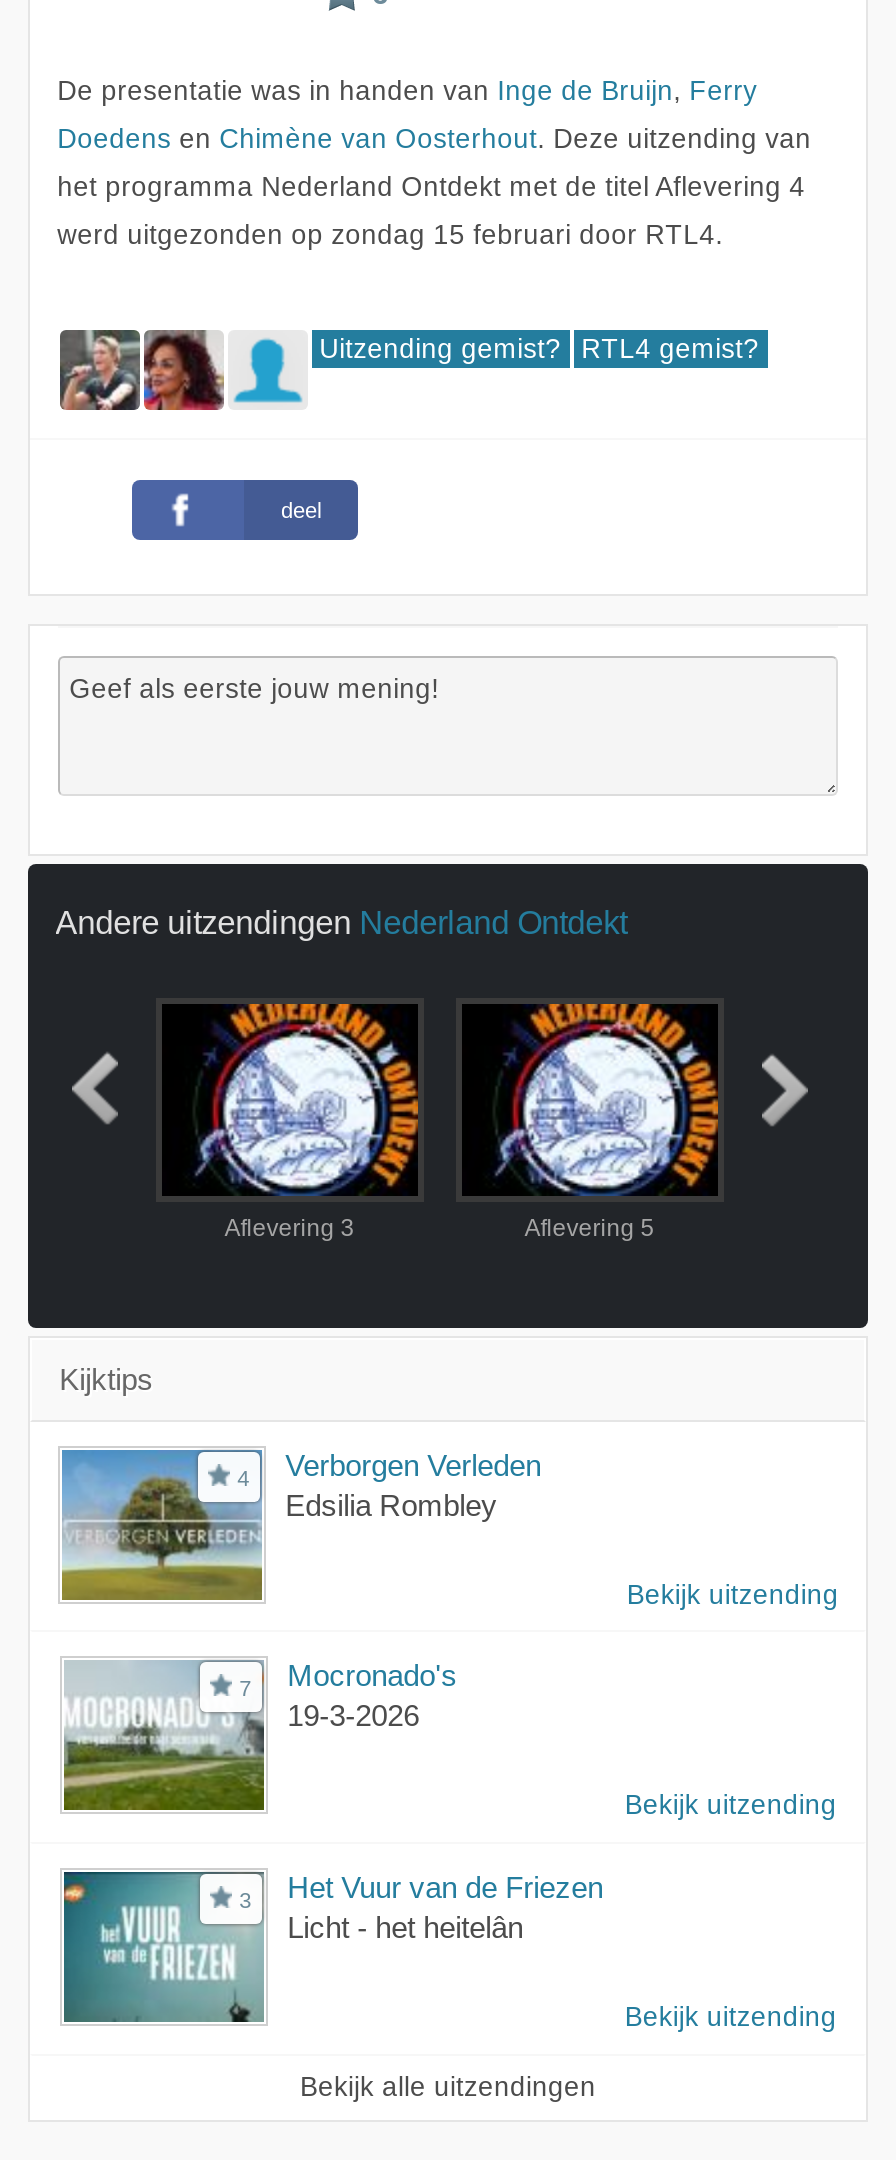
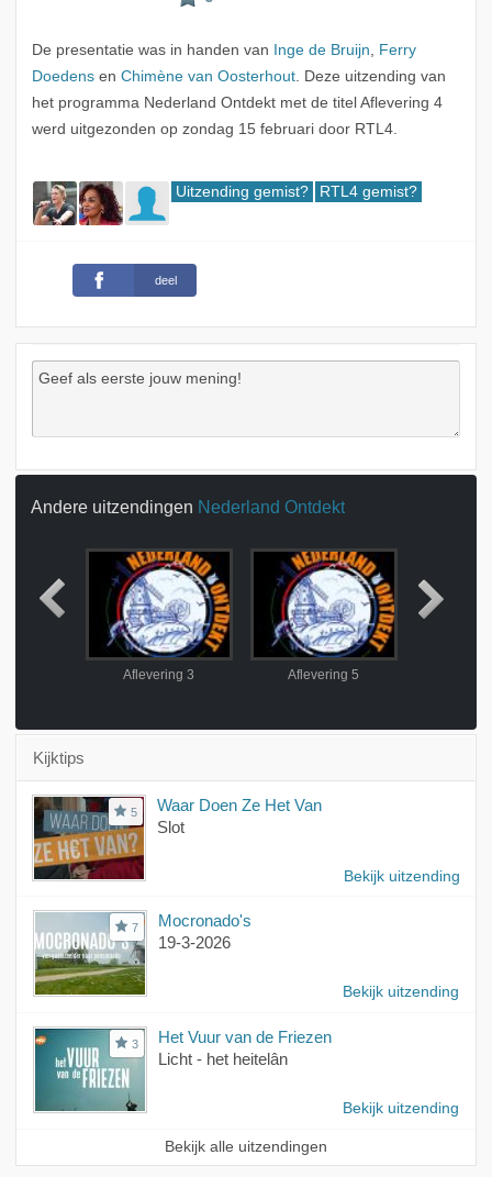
- [image]
- 4
- Verborgen Verleden
- Edsilia Rombley
+ [image]
+ 5
+ Waar Doen Ze Het Van
+ Slot
